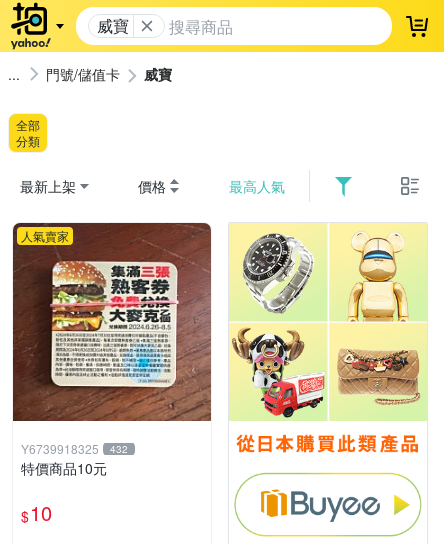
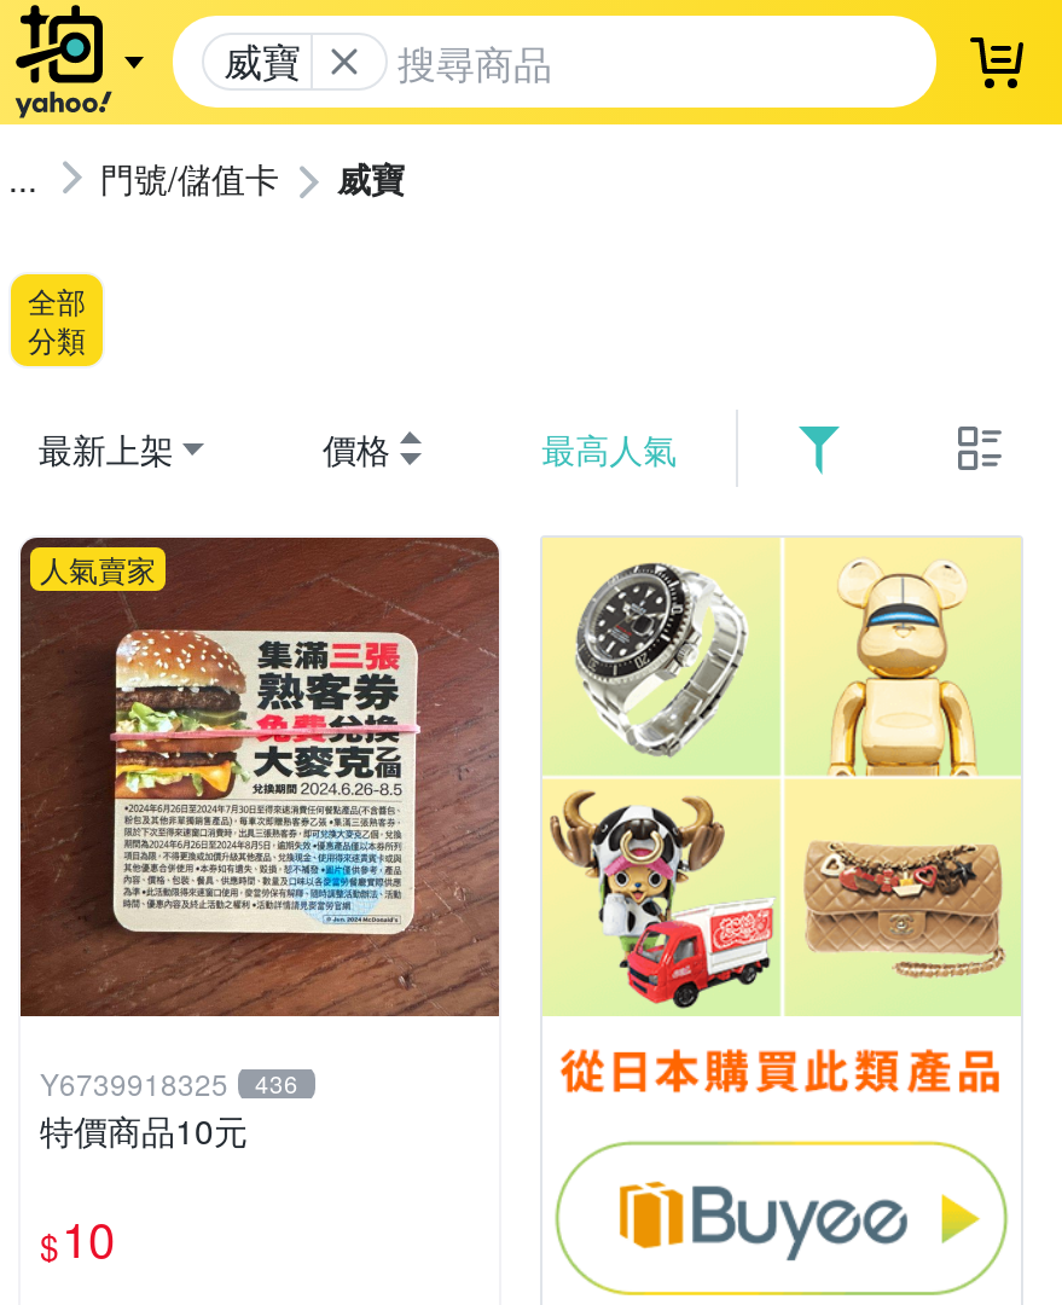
- Y6739918325 432
+ Y6739918325 436
